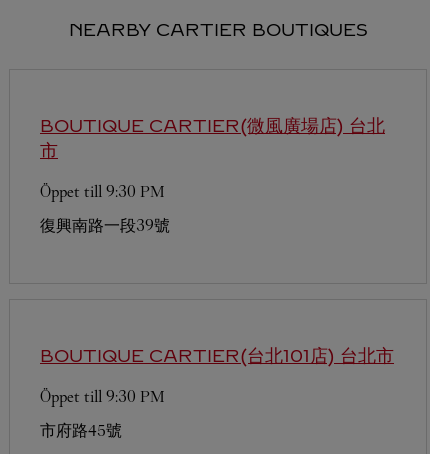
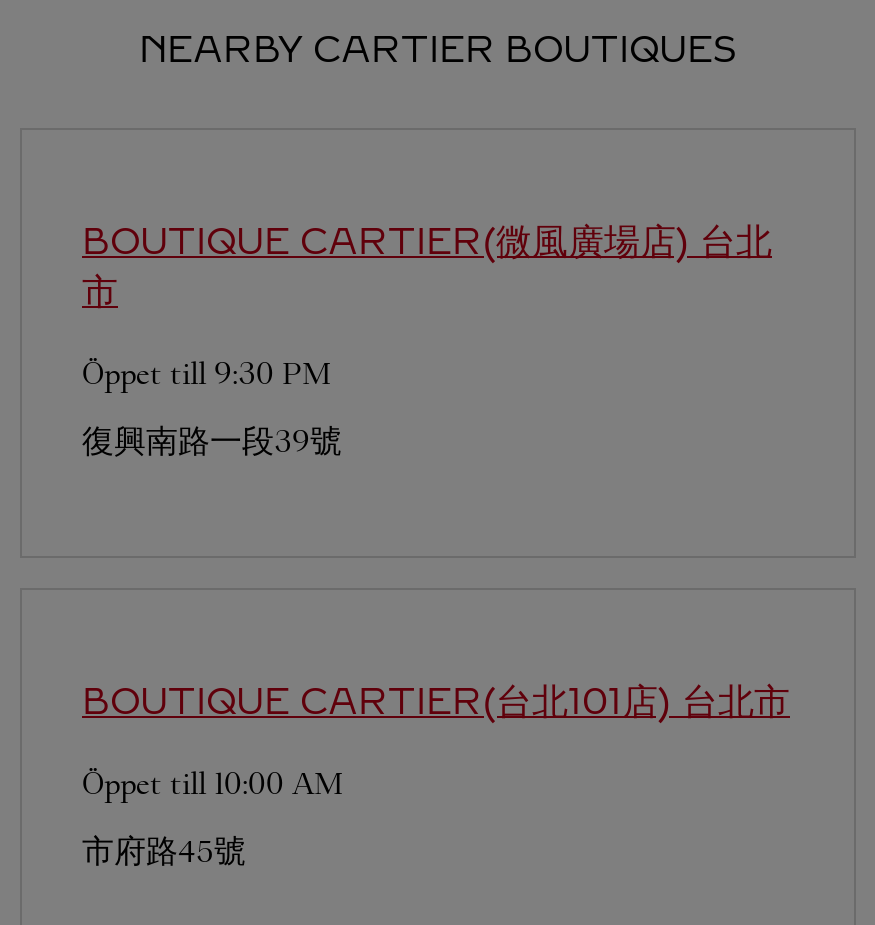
- Öppet till 9:30 PM
+ Öppet till 10:00 AM
